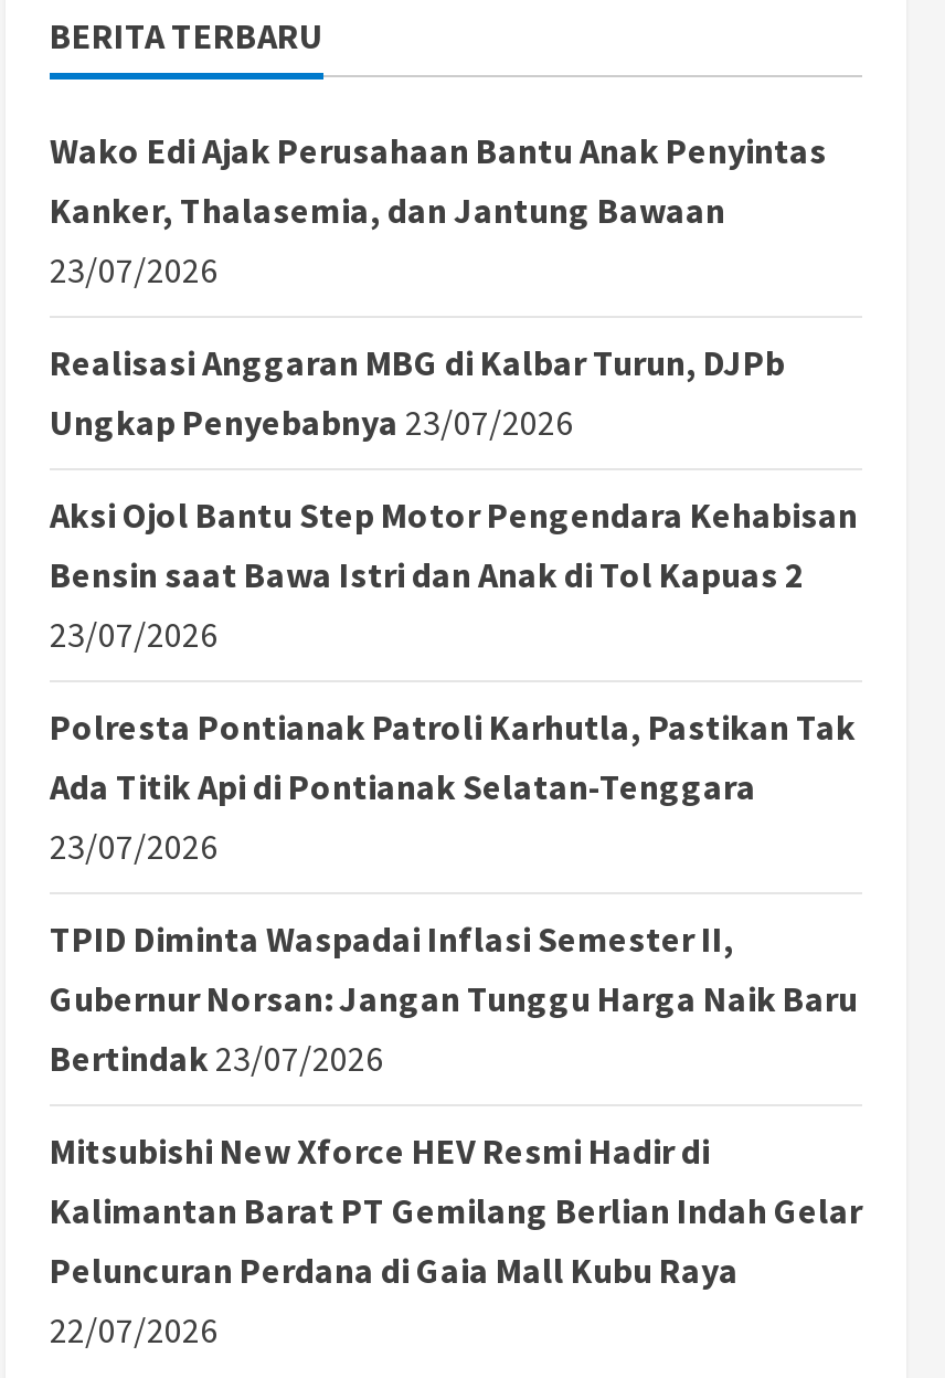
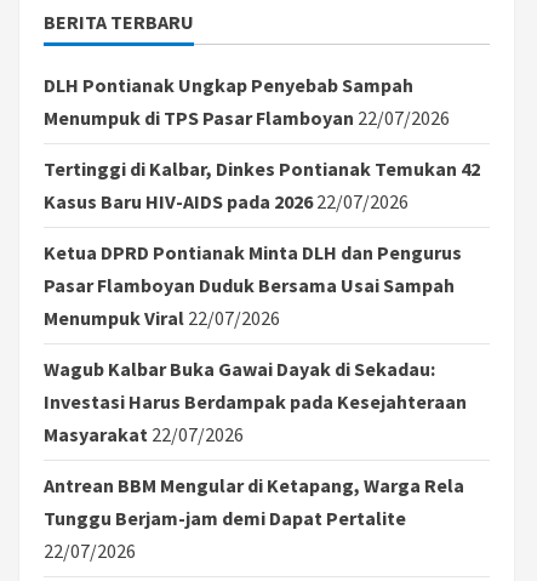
- Wako Edi Ajak Perusahaan Bantu Anak Penyintas
- Kanker, Thalasemia, dan Jantung Bawaan
- 23/07/2026
- Realisasi Anggaran MBG di Kalbar Turun, DJPb
- Ungkap Penyebabnya 23/07/2026
- Aksi Ojol Bantu Step Motor Pengendara Kehabisan
- Bensin saat Bawa Istri dan Anak di Tol Kapuas 2
- 23/07/2026
- Polresta Pontianak Patroli Karhutla, Pastikan Tak
- Ada Titik Api di Pontianak Selatan-Tenggara
- 23/07/2026
- TPID Diminta Waspadai Inflasi Semester II,
- Gubernur Norsan: Jangan Tunggu Harga Naik Baru
- Bertindak 23/07/2026
- Mitsubishi New Xforce HEV Resmi Hadir di
- Kalimantan Barat PT Gemilang Berlian Indah Gelar
- Peluncuran Perdana di Gaia Mall Kubu Raya
+ DLH Pontianak Ungkap Penyebab Sampah
+ Menumpuk di TPS Pasar Flamboyan 22/07/2026
+ Tertinggi di Kalbar, Dinkes Pontianak Temukan 42
+ Kasus Baru HIV-AIDS pada 2026 22/07/2026
+ Ketua DPRD Pontianak Minta DLH dan Pengurus
+ Pasar Flamboyan Duduk Bersama Usai Sampah
+ Menumpuk Viral 22/07/2026
+ Wagub Kalbar Buka Gawai Dayak di Sekadau:
+ Investasi Harus Berdampak pada Kesejahteraan
+ Masyarakat 22/07/2026
+ Antrean BBM Mengular di Ketapang, Warga Rela
+ Tunggu Berjam-jam demi Dapat Pertalite
